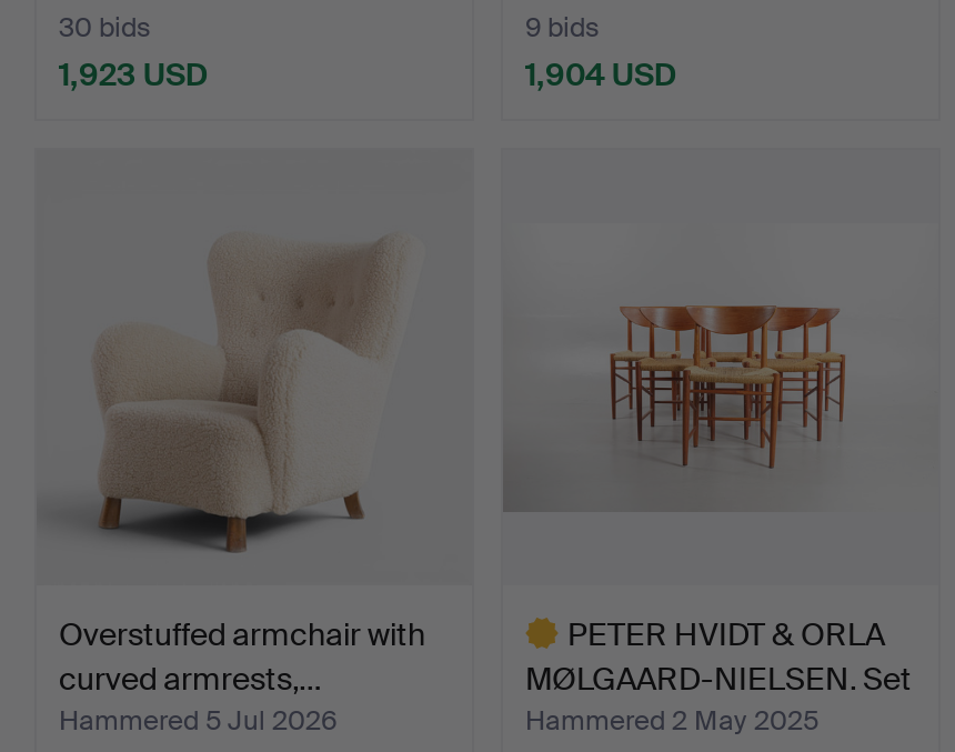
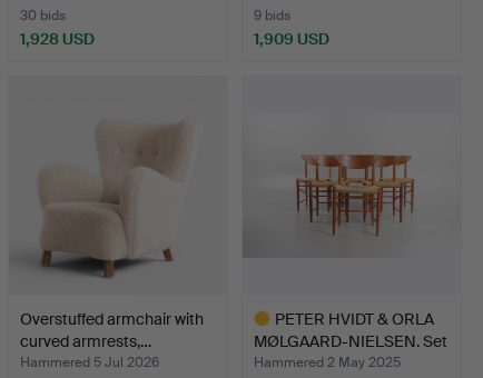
- 1,923 USD
+ 1,928 USD

- 1,904 USD
+ 1,909 USD
